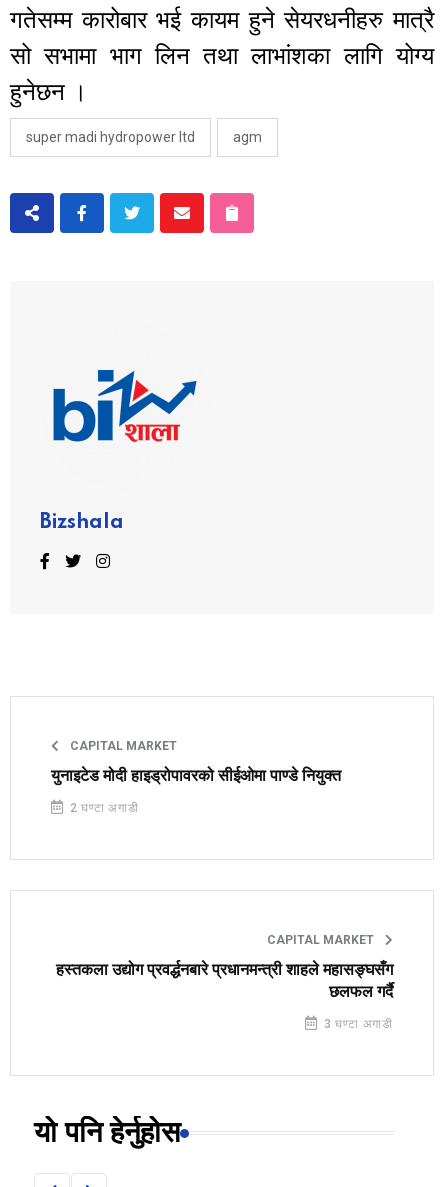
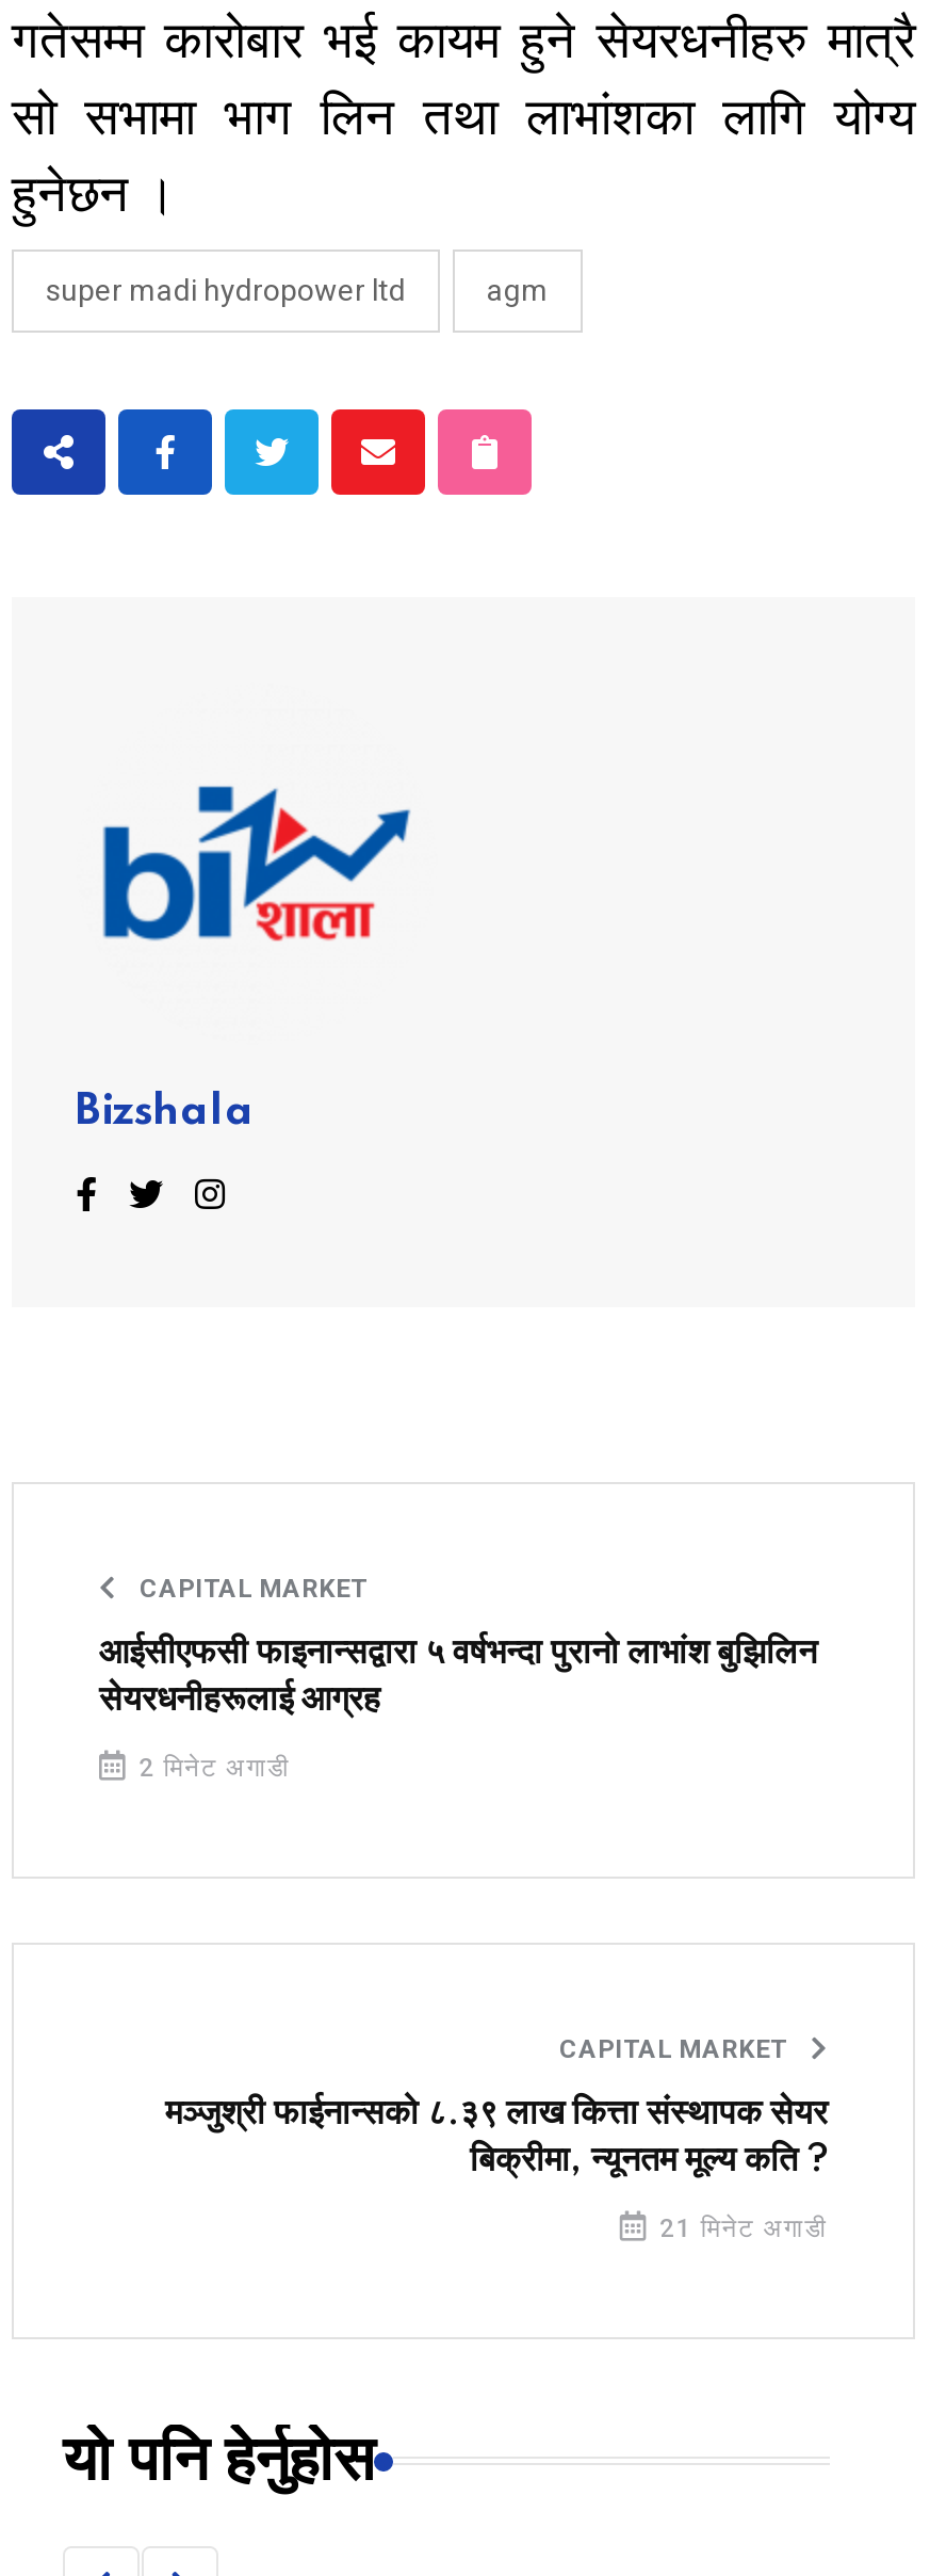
- युनाइटेड मोदी हाइड्रोपावरको सीईओमा पाण्डे नियुक्त
+ आईसीएफसी फाइनान्सद्वारा ५ वर्षभन्दा पुरानो लाभांश बुझिलिन
+ सेयरधनीहरूलाई आग्रह

- 2 घण्टा अगाडी
+ 2 मिनेट अगाडी

- हस्तकला उद्योग प्रवर्द्धनबारे प्रधानमन्त्री शाहले महासङ्घसँग
- छलफल गर्दै
+ मञ्जुश्री फाईनान्सको ८.३९ लाख कित्ता संस्थापक सेयर
+ बिक्रीमा, न्यूनतम मूल्य कति ?

- 3 घण्टा अगाडी
+ 21 मिनेट अगाडी
